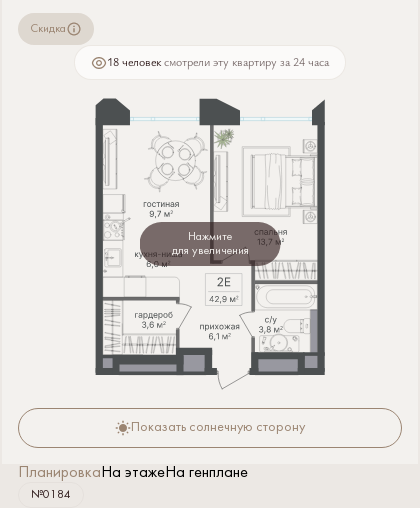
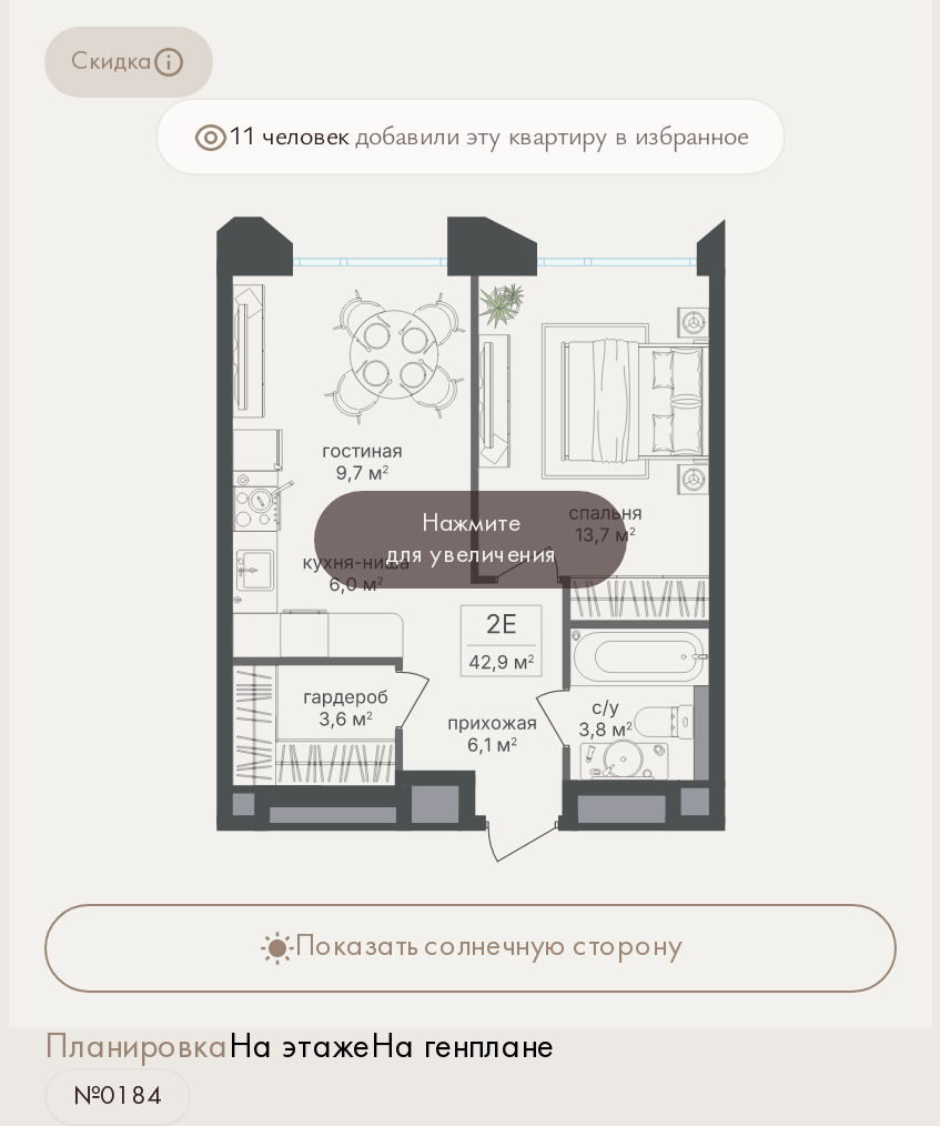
- 18 человек смотрели эту квартиру за 24 часа
+ 11 человек добавили эту квартиру в избранное
